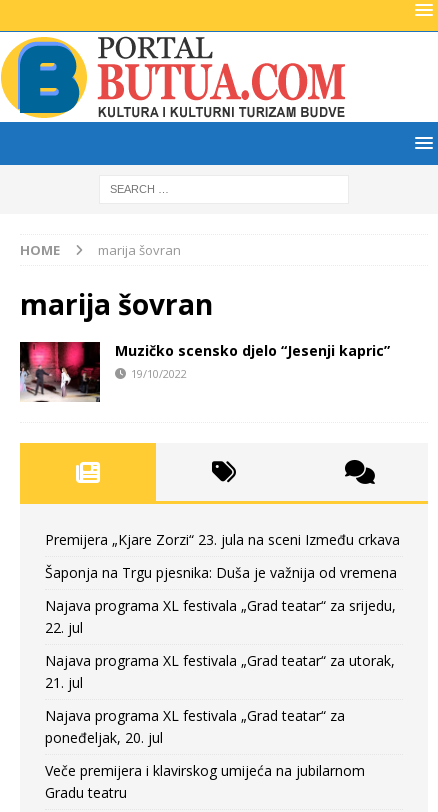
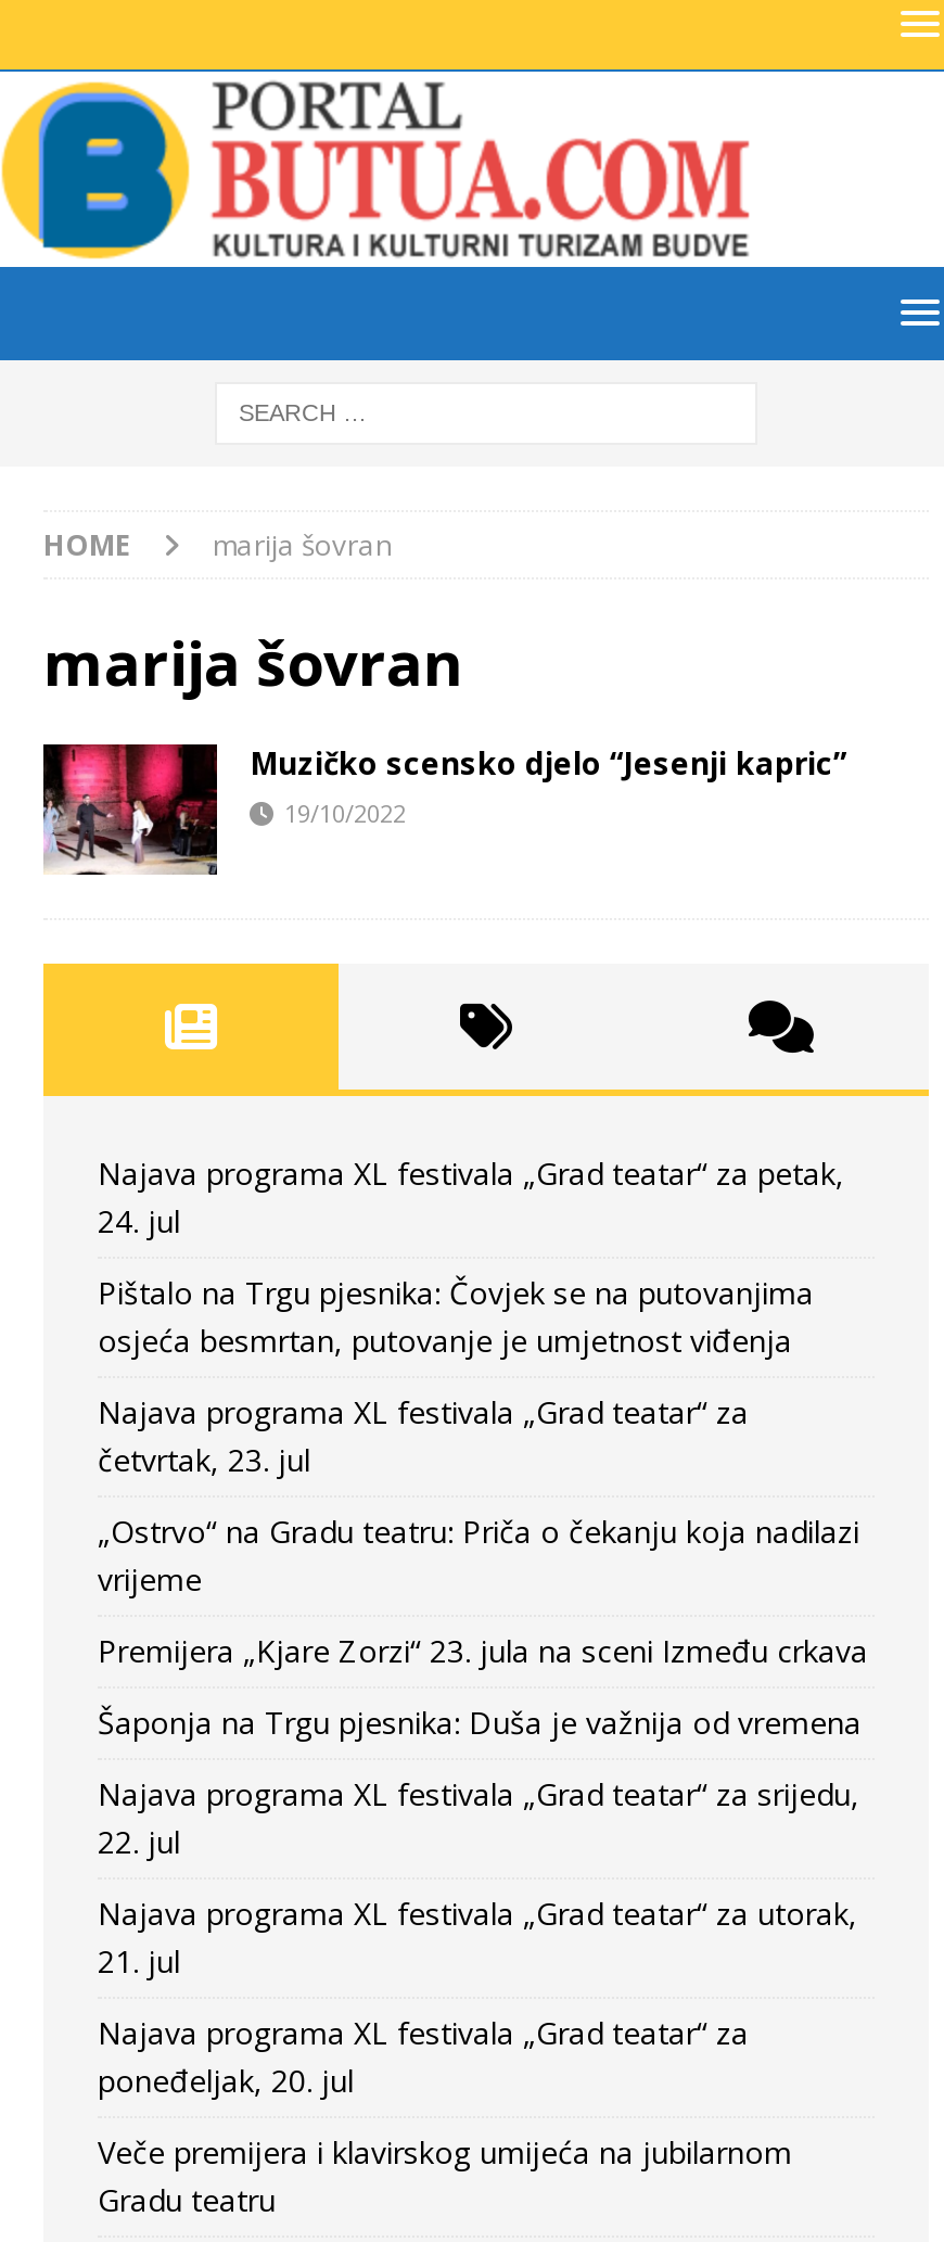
+ Najava programa XL festivala „Grad teatar“ za petak,
+ 24. jul
+ Pištalo na Trgu pjesnika: Čovjek se na putovanjima
+ osjeća besmrtan, putovanje je umjetnost viđenja
+ Najava programa XL festivala „Grad teatar“ za
+ četvrtak, 23. jul
+ „Ostrvo“ na Gradu teatru: Priča o čekanju koja nadilazi
+ vrijeme
